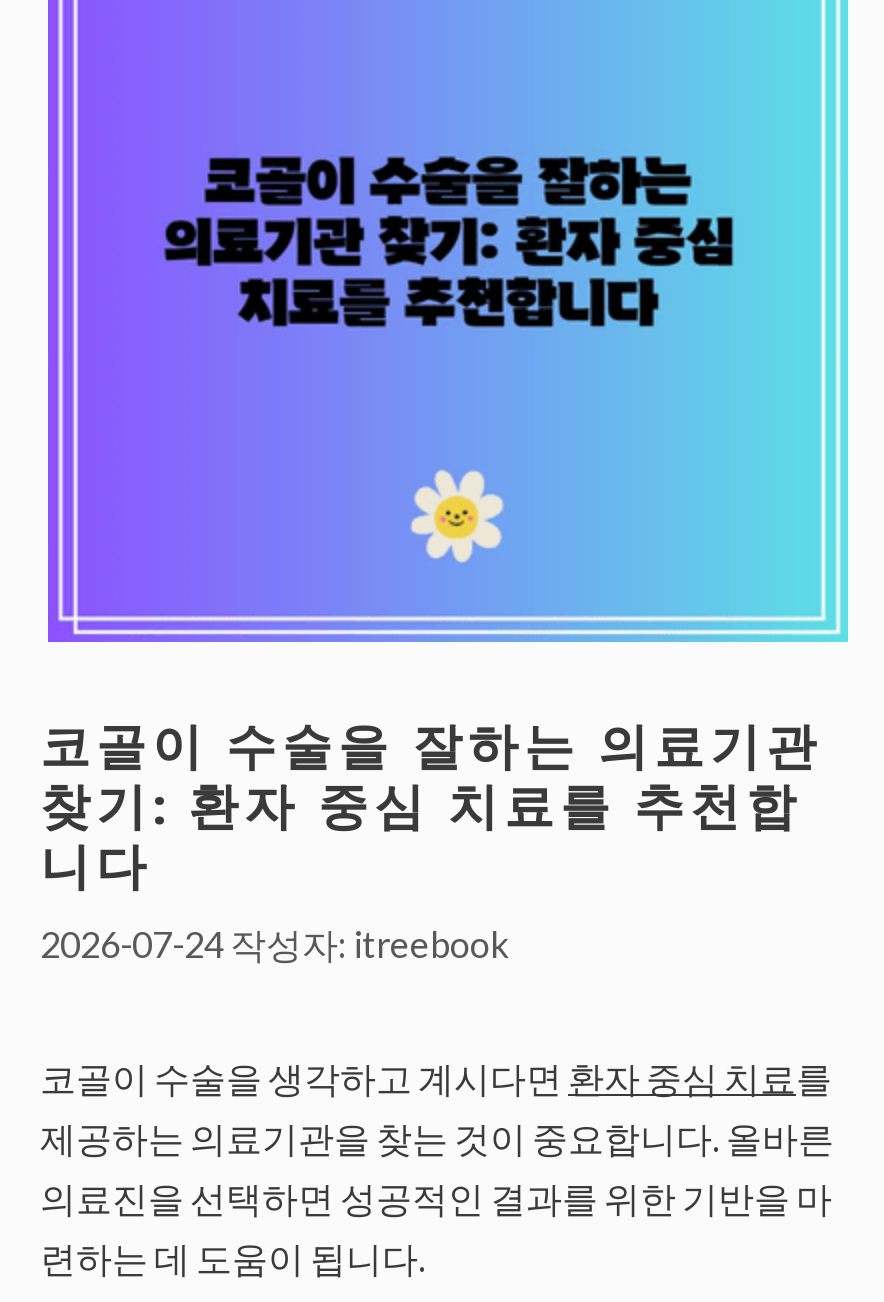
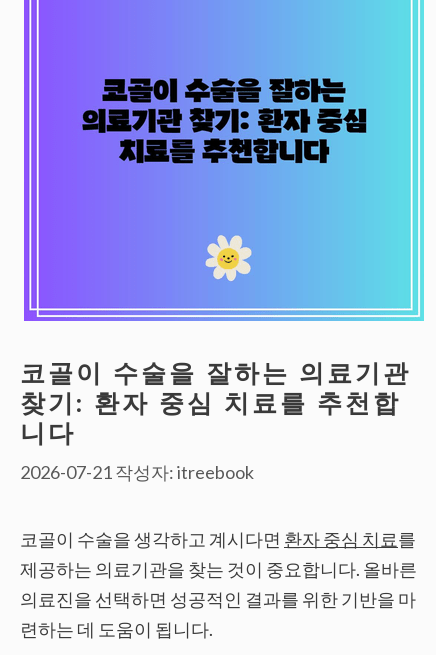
- 2026-07-24 작성자: itreebook
+ 2026-07-21 작성자: itreebook
